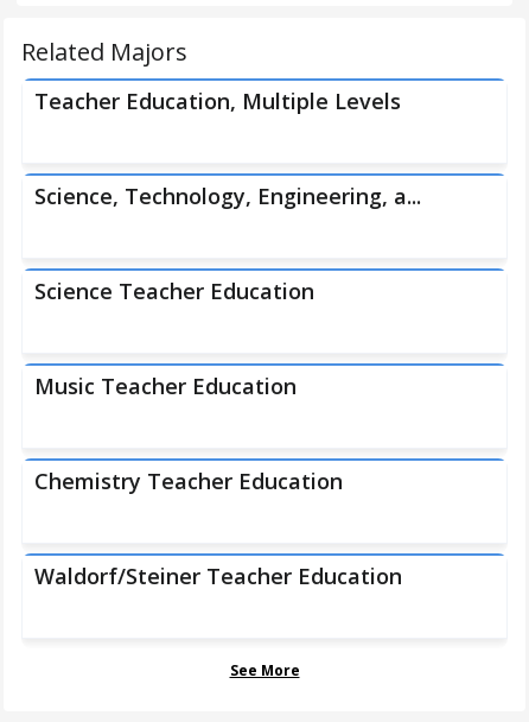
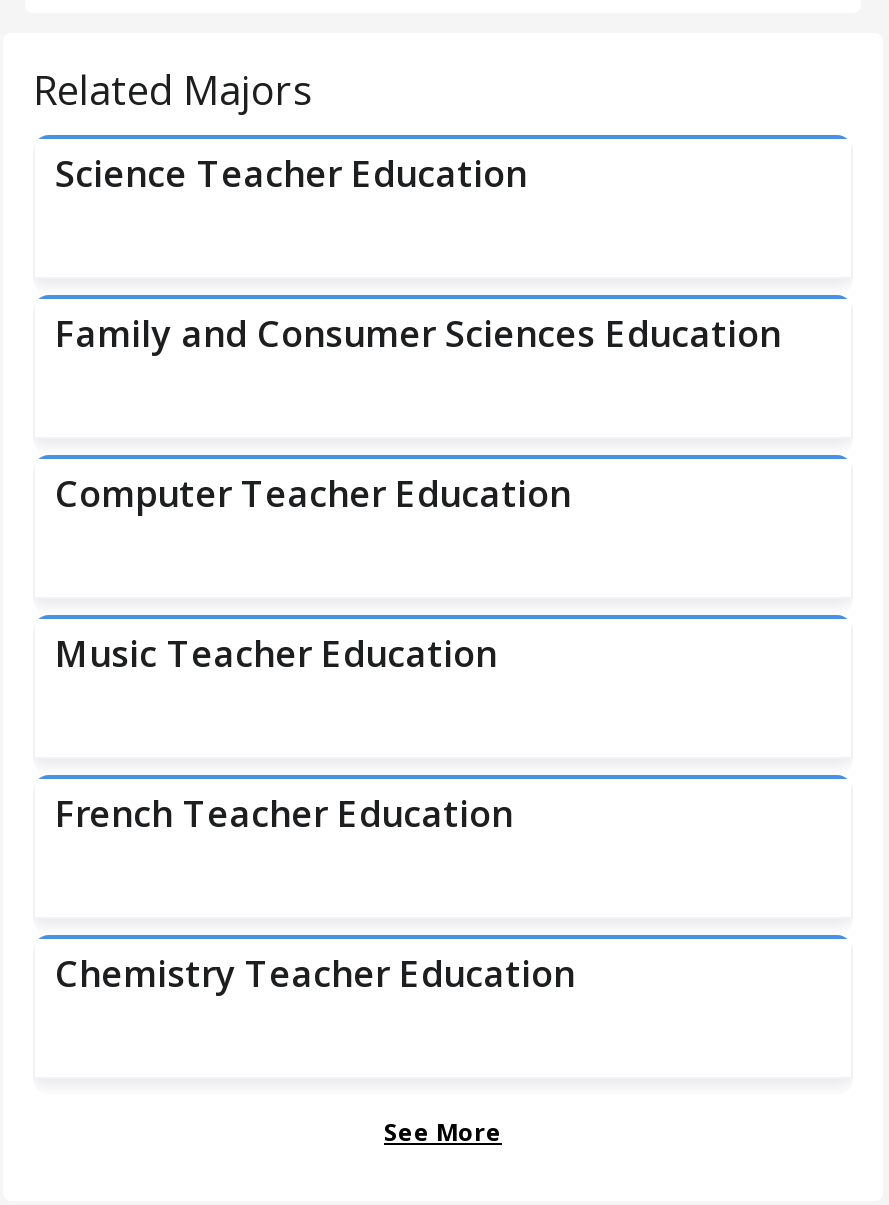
- Teacher Education, Multiple Levels
- Science, Technology, Engineering, a...

moved up: Science Teacher Education

+ Family and Consumer Sciences Education
+ Computer Teacher Education

+ French Teacher Education

moved down: Chemistry Teacher Education

- Waldorf/Steiner Teacher Education
